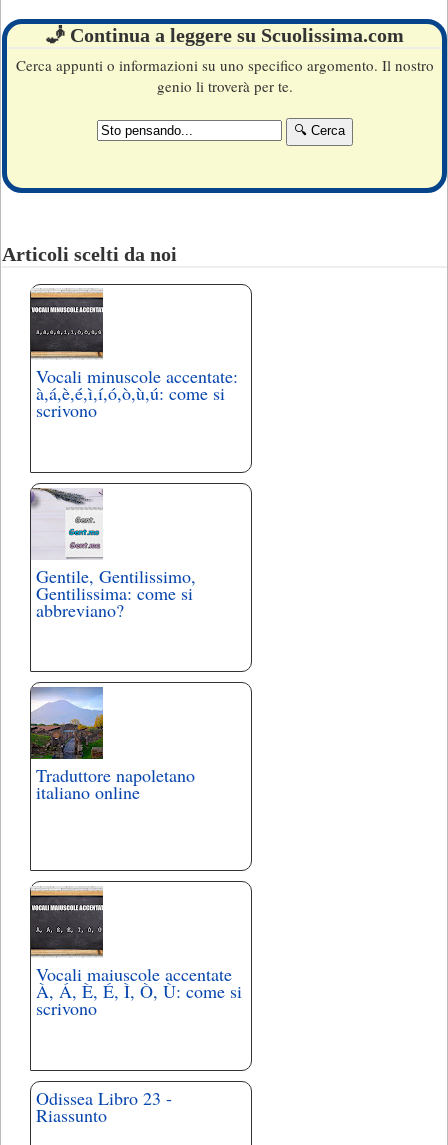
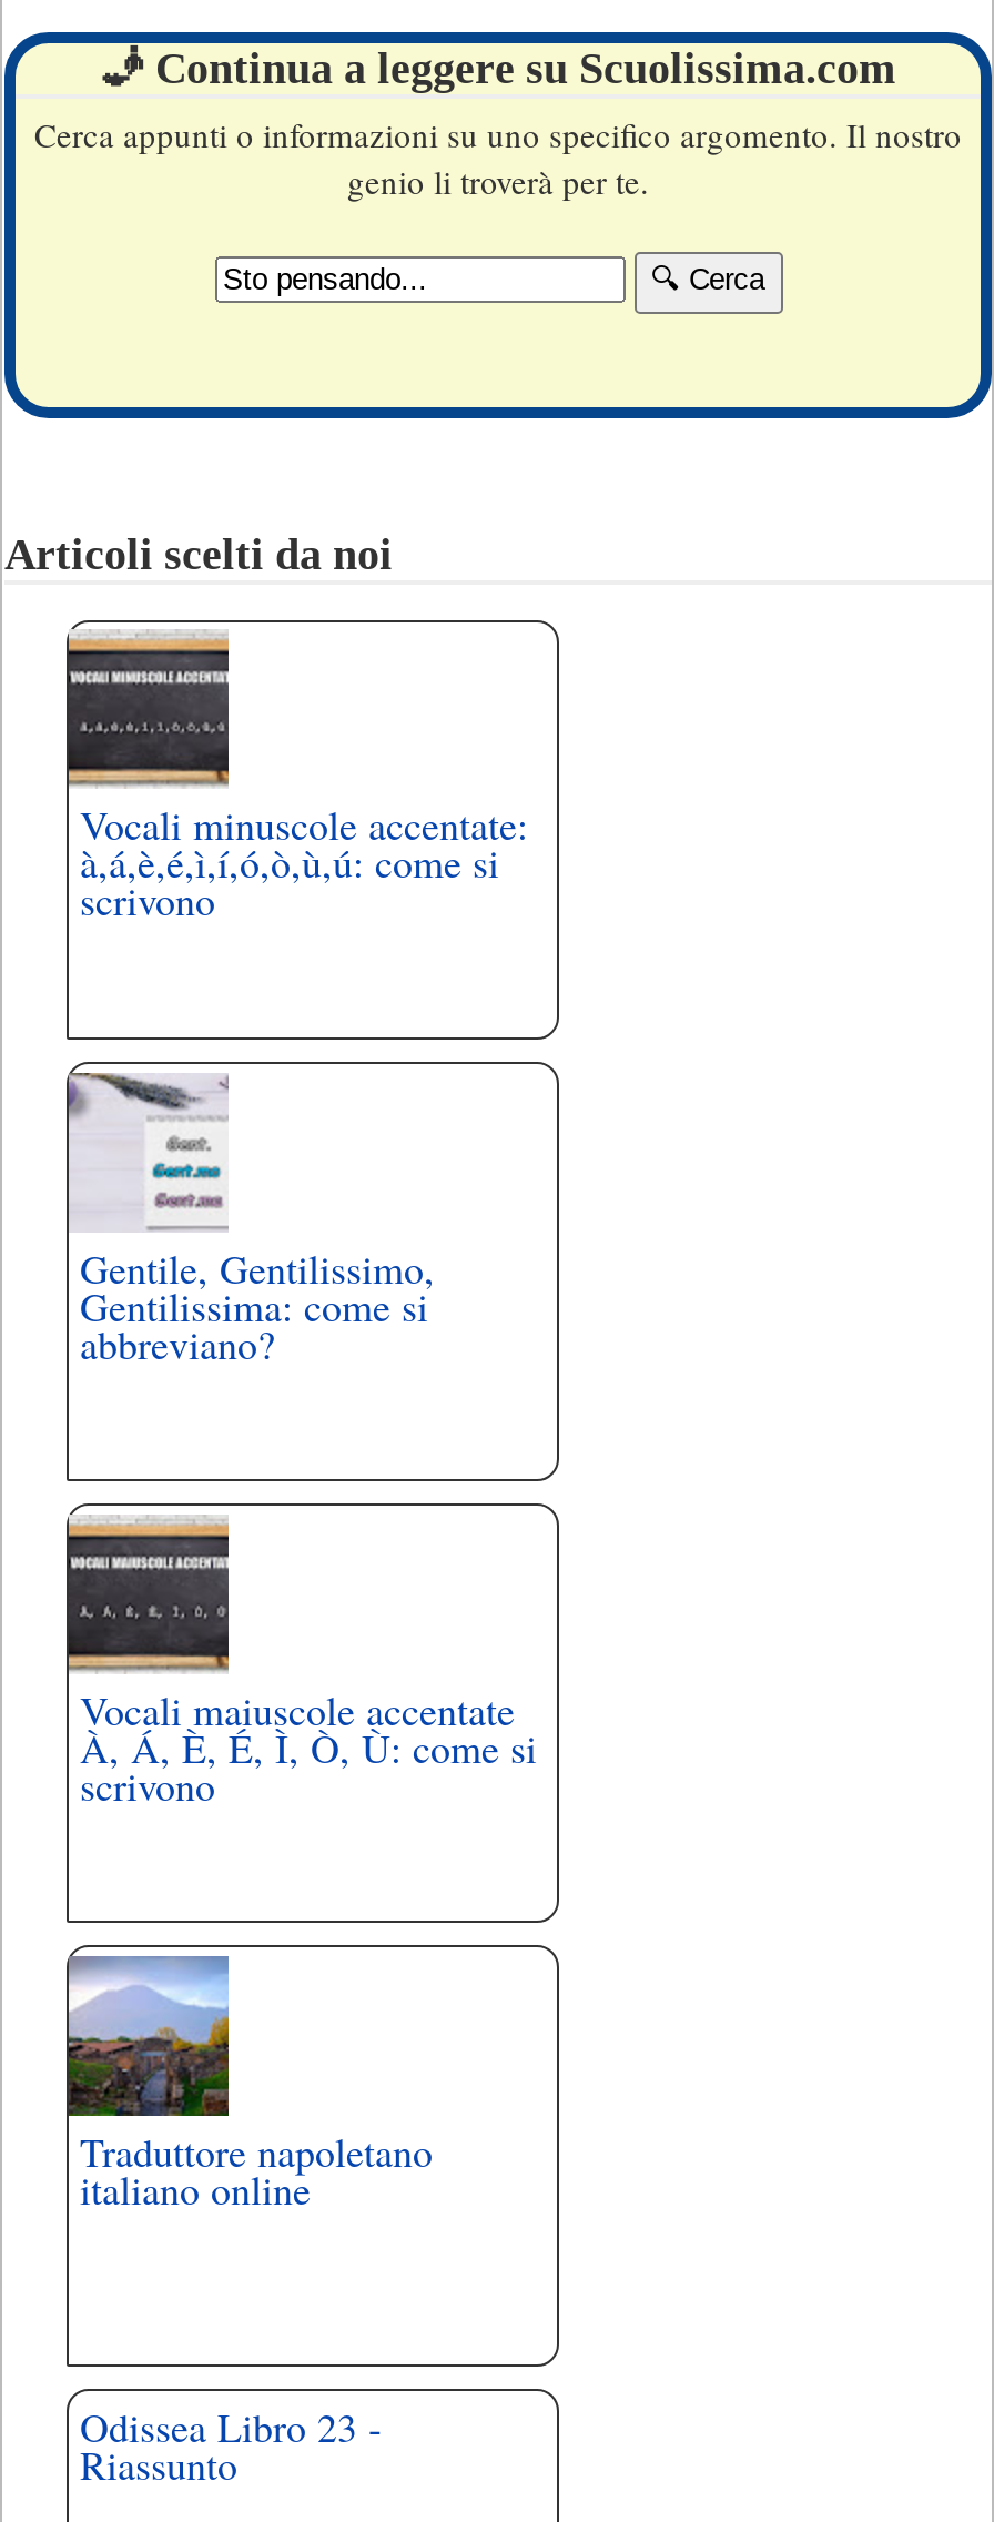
moved down: [image] | Traduttore napoletano | italiano online

moved up: [image] | Vocali maiuscole accentate | scrivono
